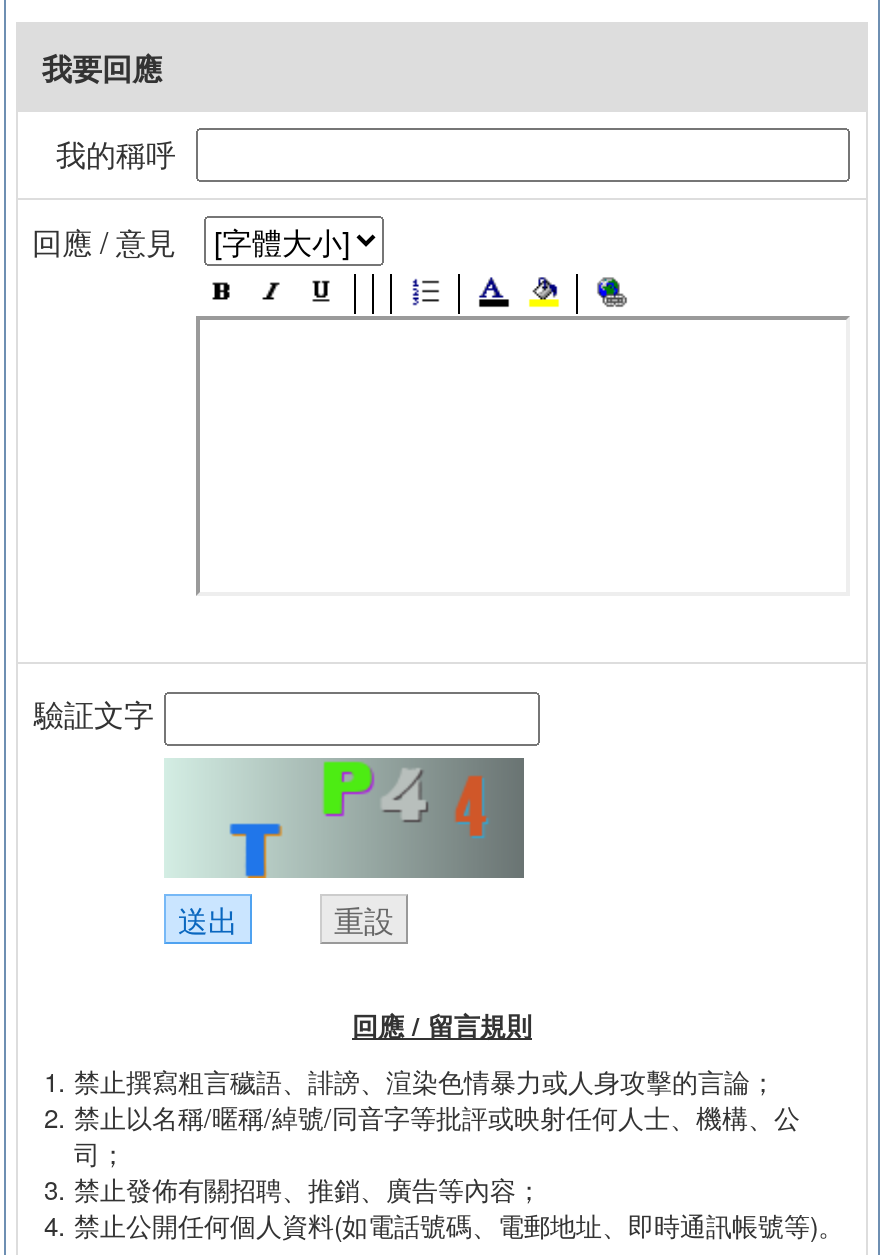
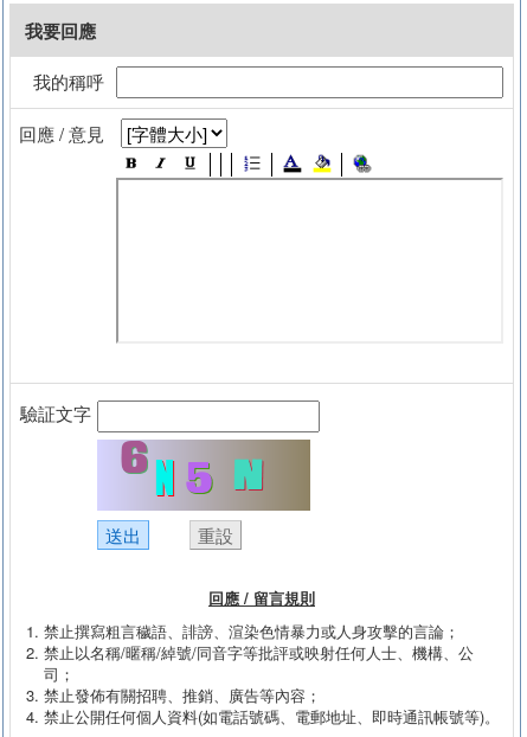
- [image]
+ [image]

- [image]
+ [image]
